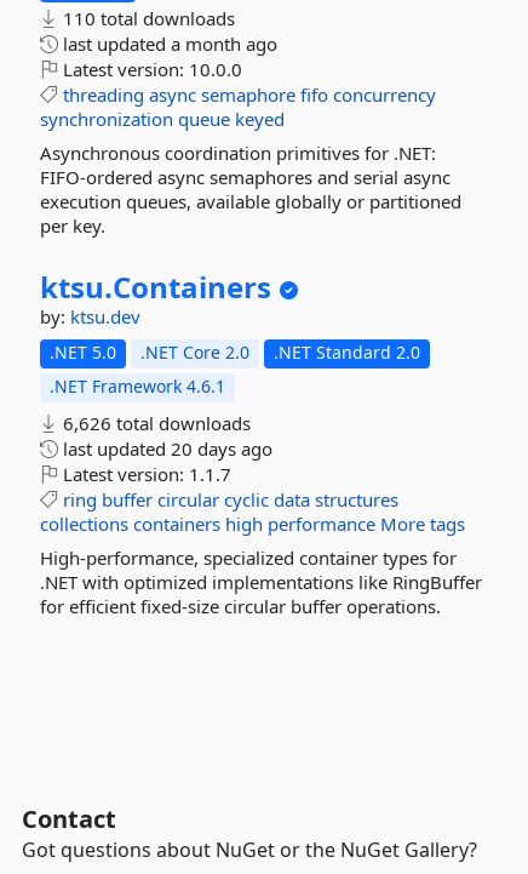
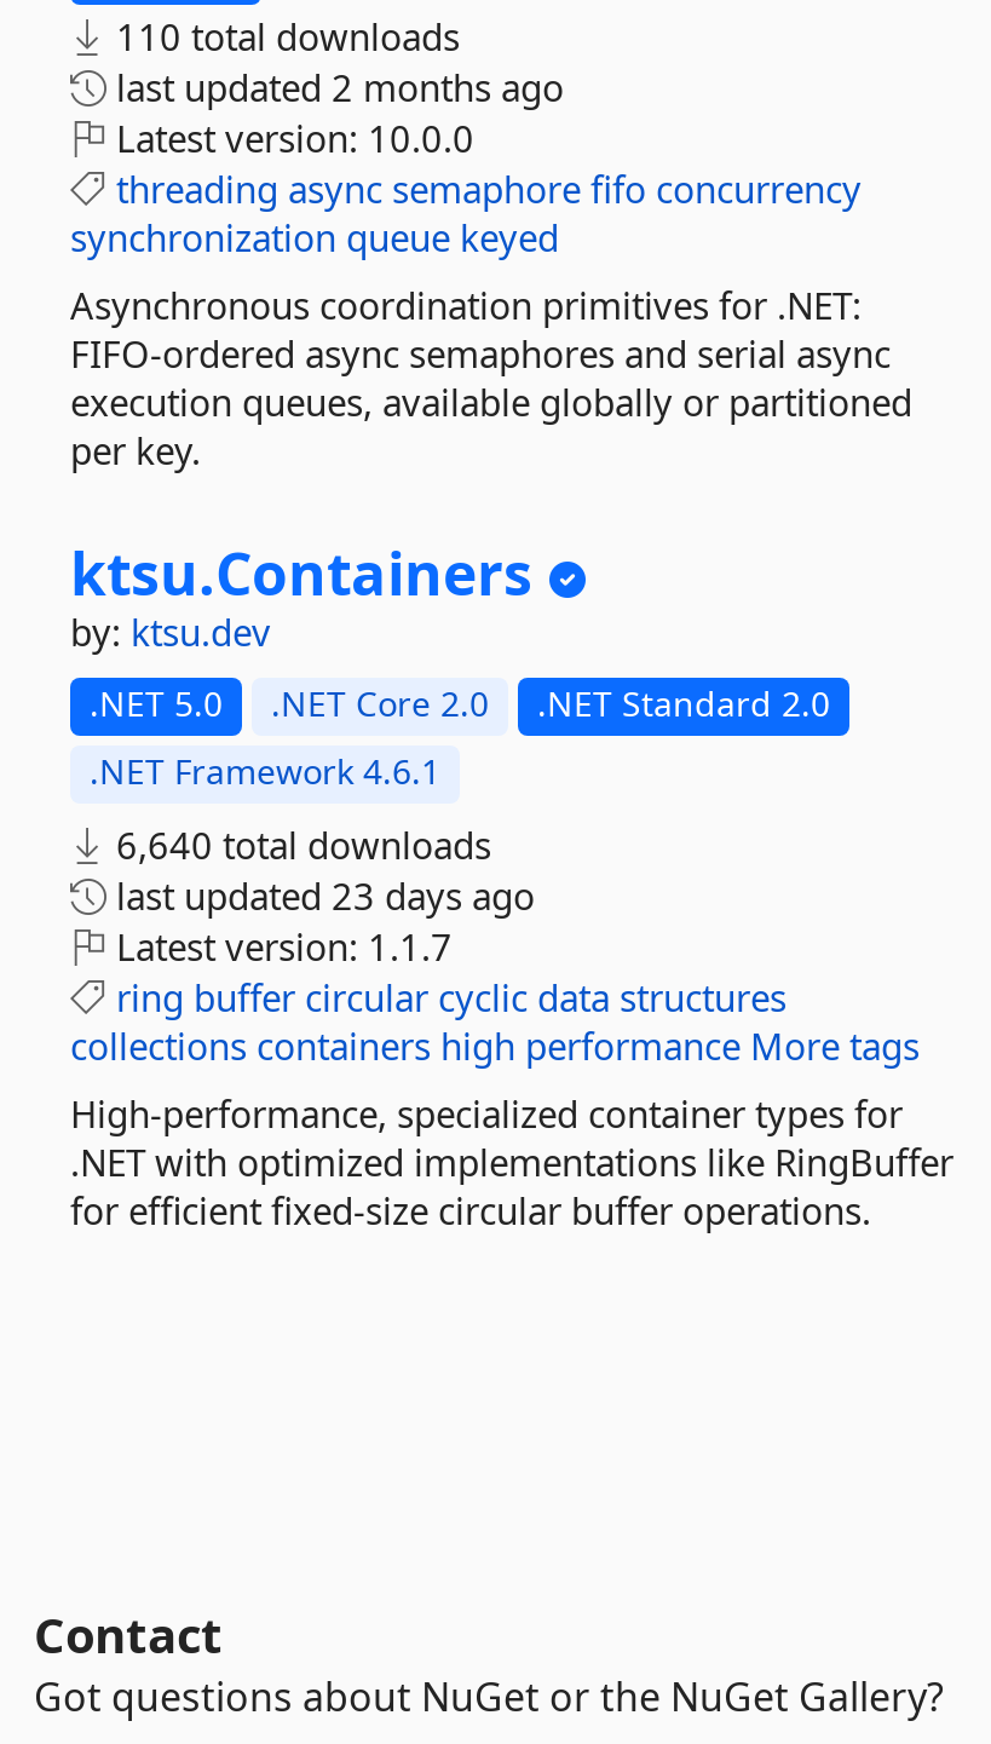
- last updated a month ago
+ last updated 2 months ago

- 6,626 total downloads
+ 6,640 total downloads

- last updated 20 days ago
+ last updated 23 days ago
